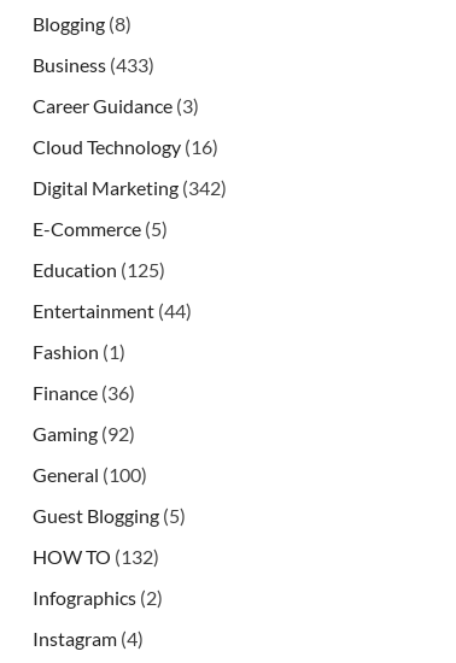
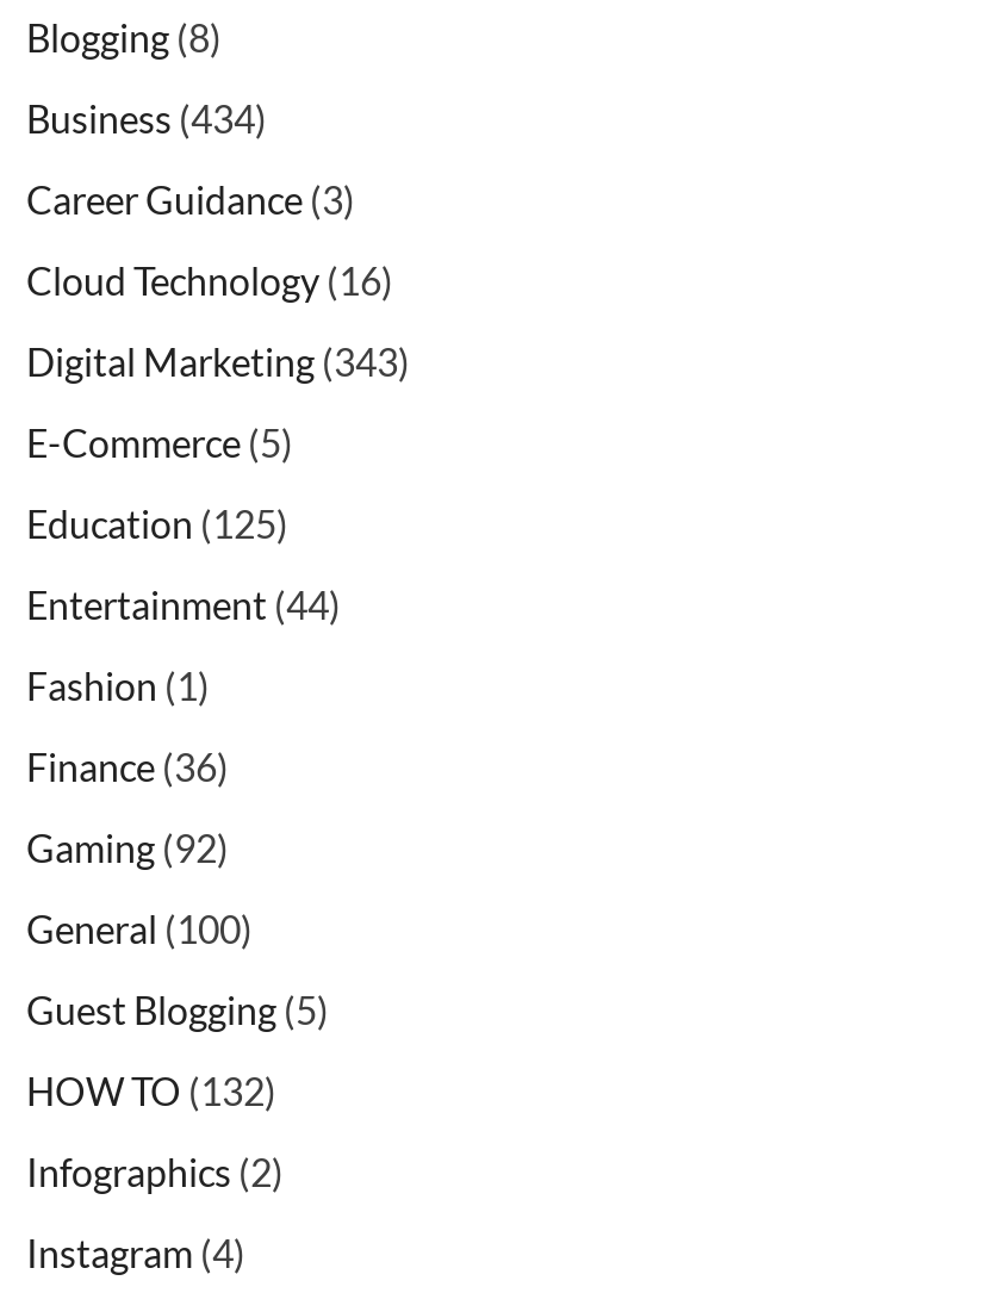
- Business (433)
+ Business (434)

- Digital Marketing (342)
+ Digital Marketing (343)
